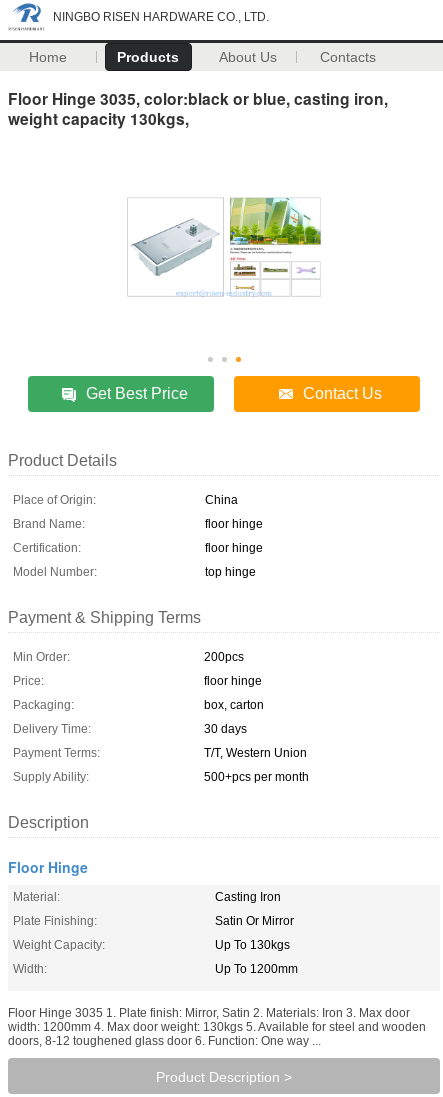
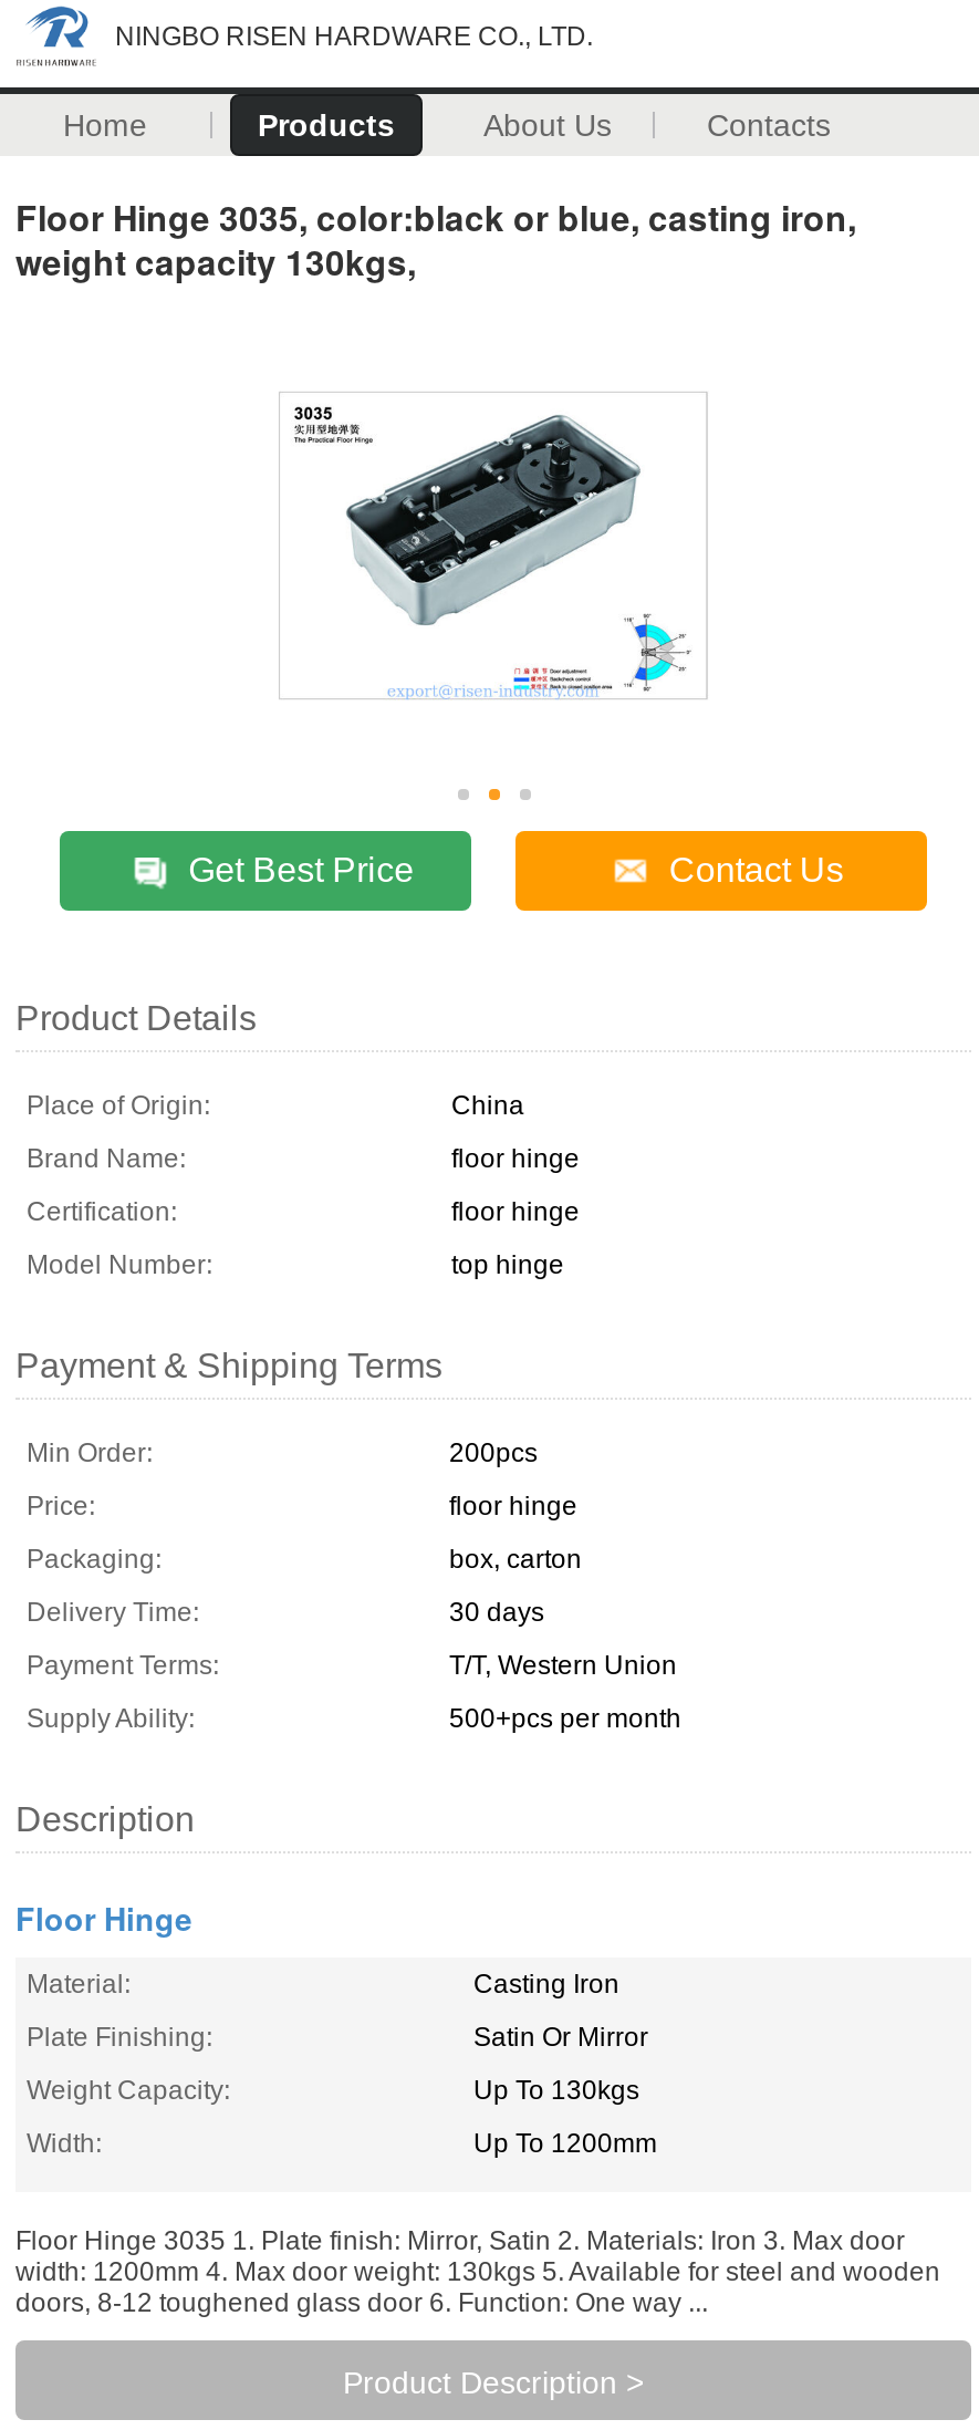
- [image]
+ [image]
